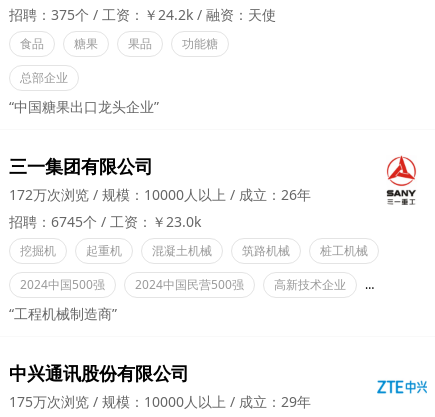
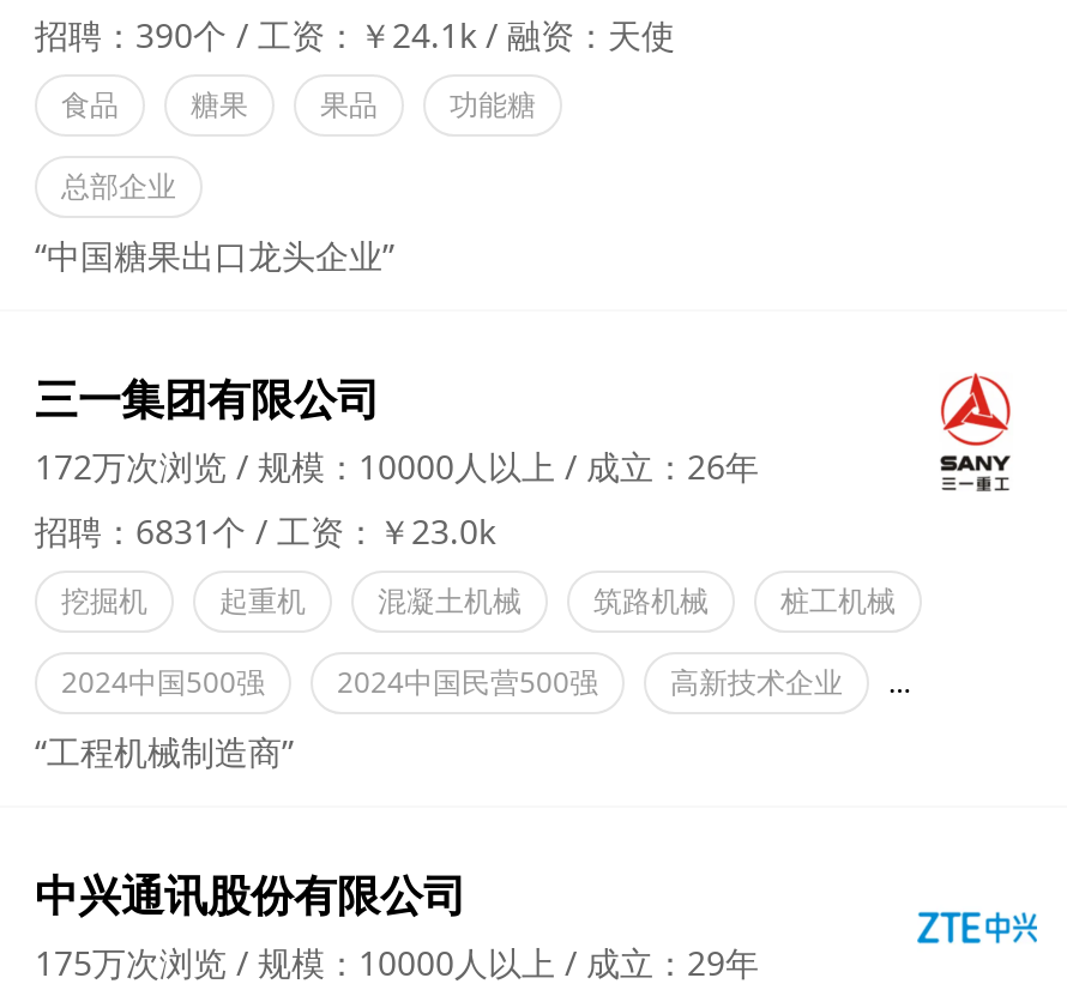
- 招聘：375个
+ 招聘：390个

- 工资：￥24.2k
+ 工资：￥24.1k

- 招聘：6745个 工资：￥23.0k
+ 招聘：6831个 工资：￥23.0k
